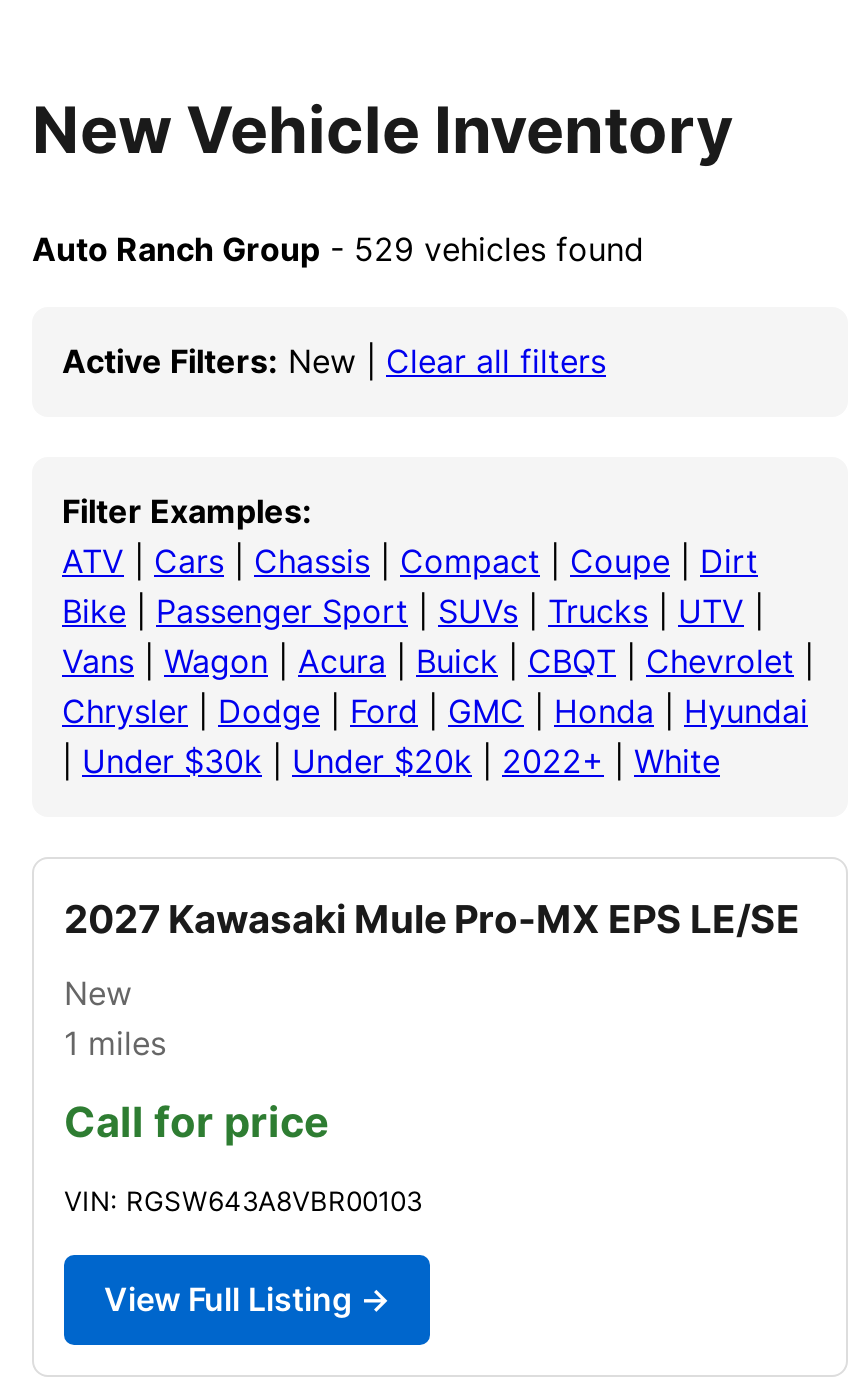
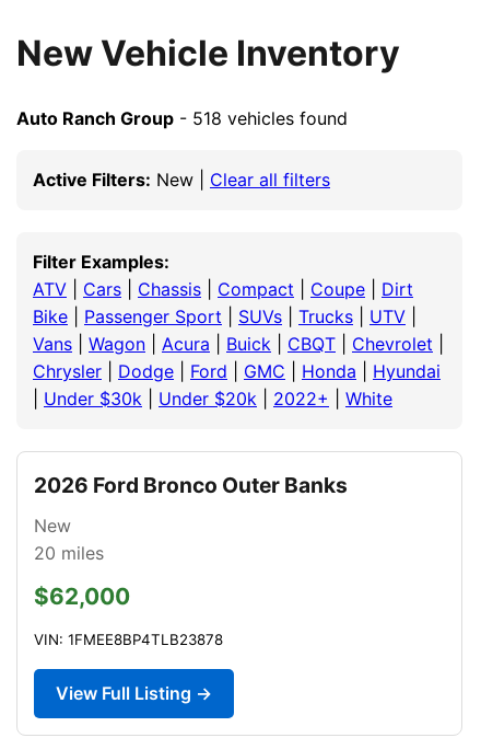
- Auto Ranch Group - 529 vehicles found
+ Auto Ranch Group - 518 vehicles found

- 2027 Kawasaki Mule Pro-MX EPS LE/SE
+ 2026 Ford Bronco Outer Banks

- 1 miles
+ 20 miles

- Call for price
+ $62,000

- VIN: RGSW643A8VBR00103
+ VIN: 1FMEE8BP4TLB23878
